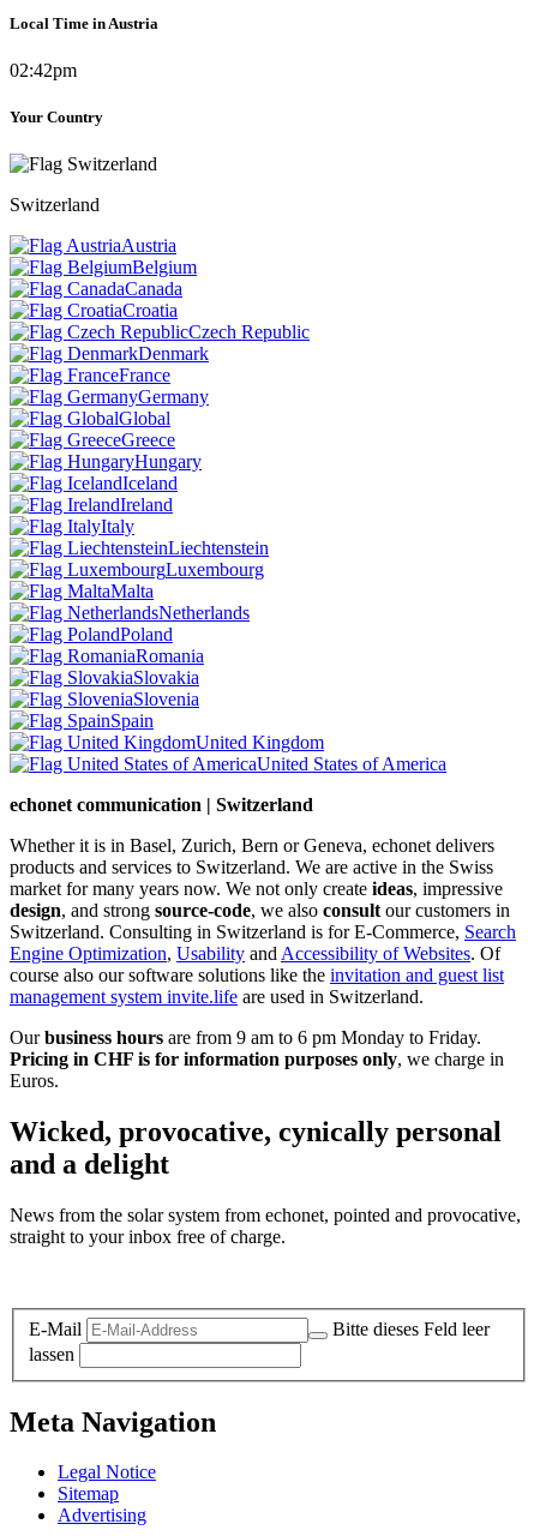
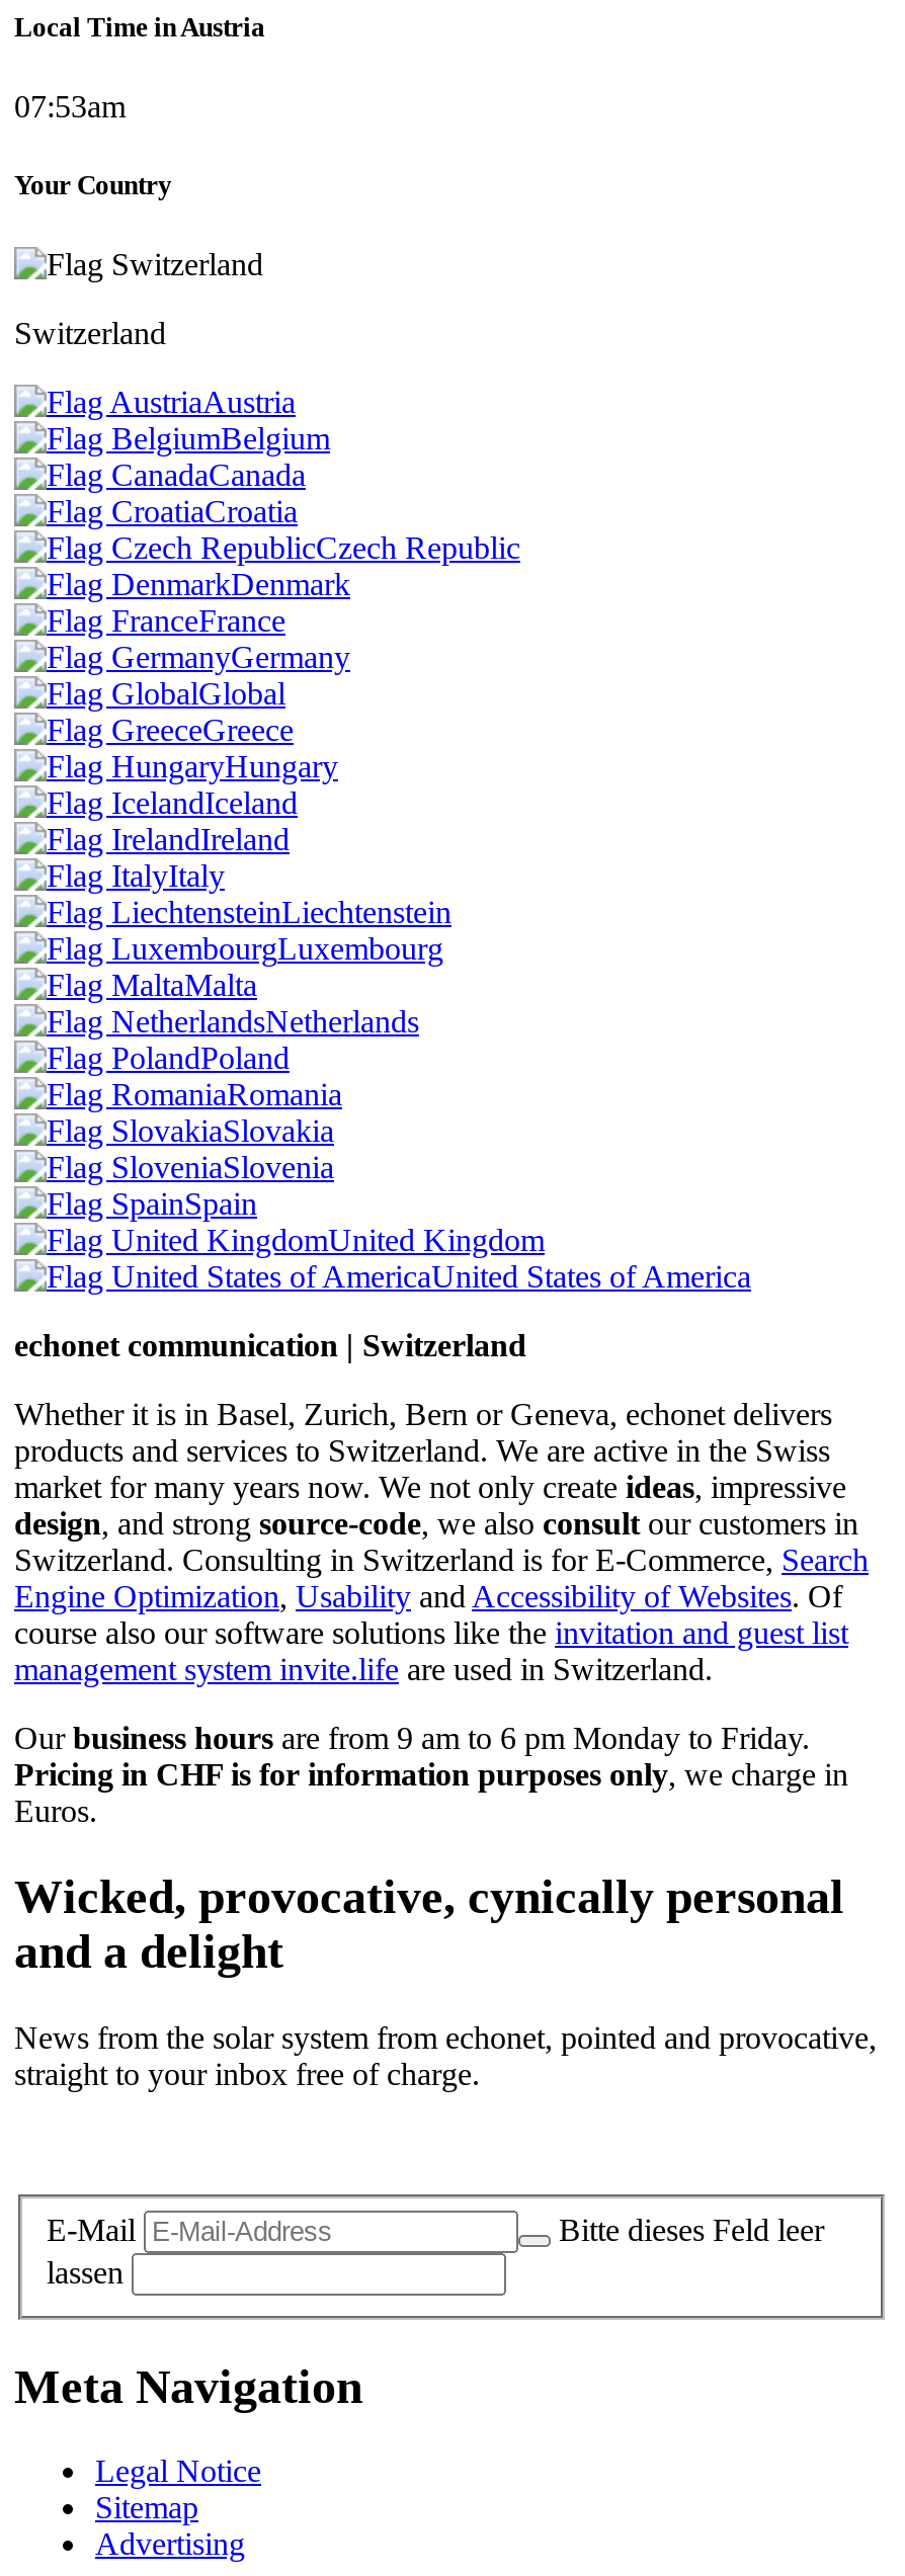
- 02:42pm
+ 07:53am
